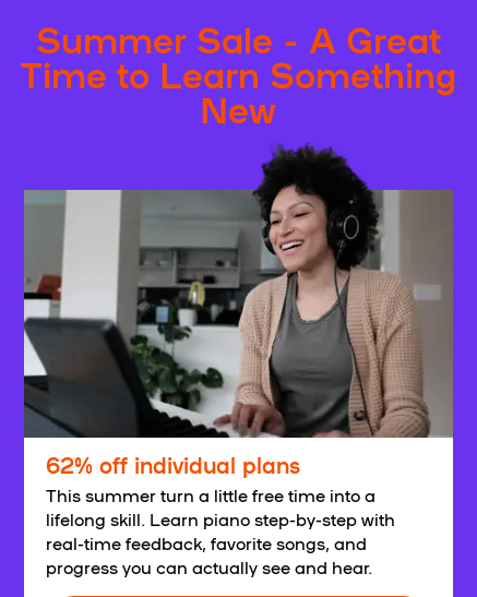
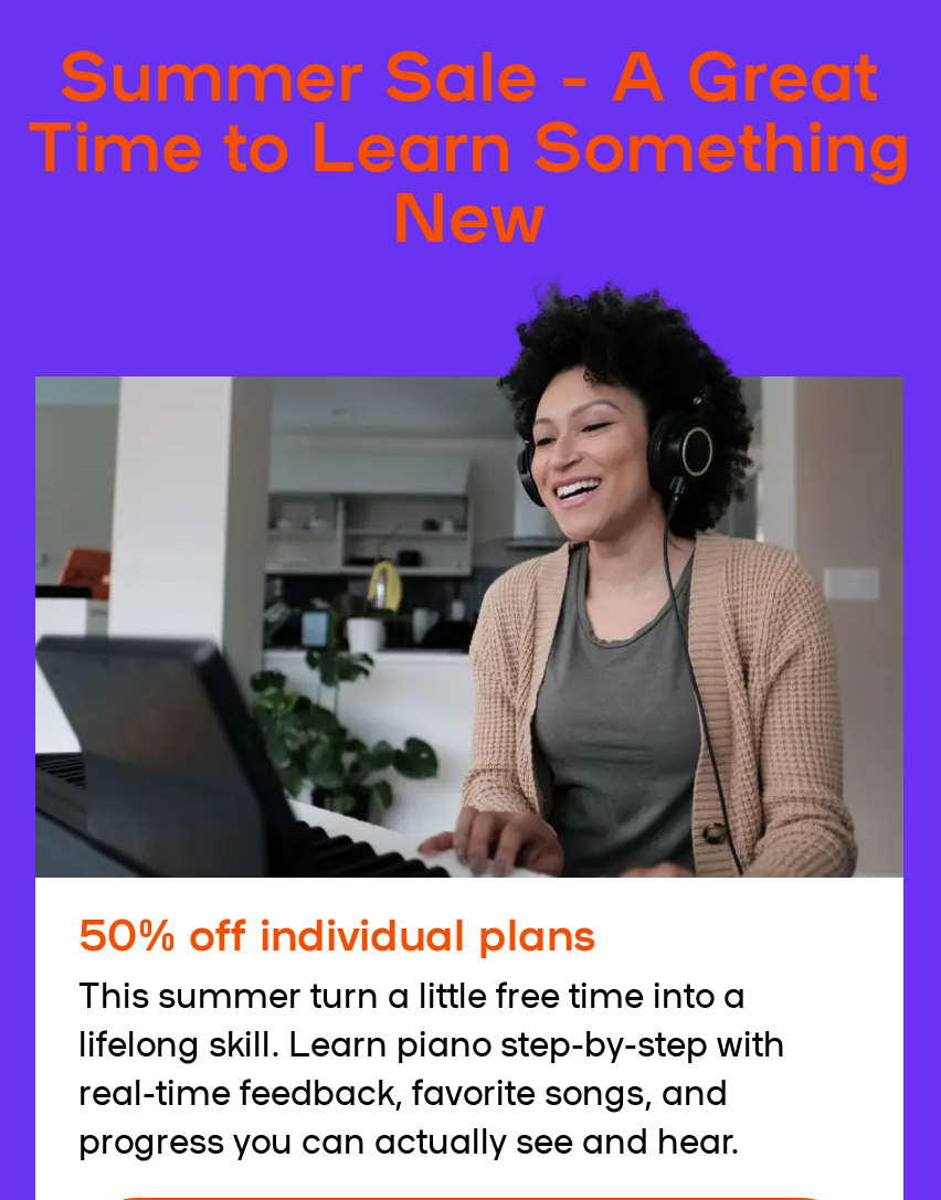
- 62% off individual plans
+ 50% off individual plans
